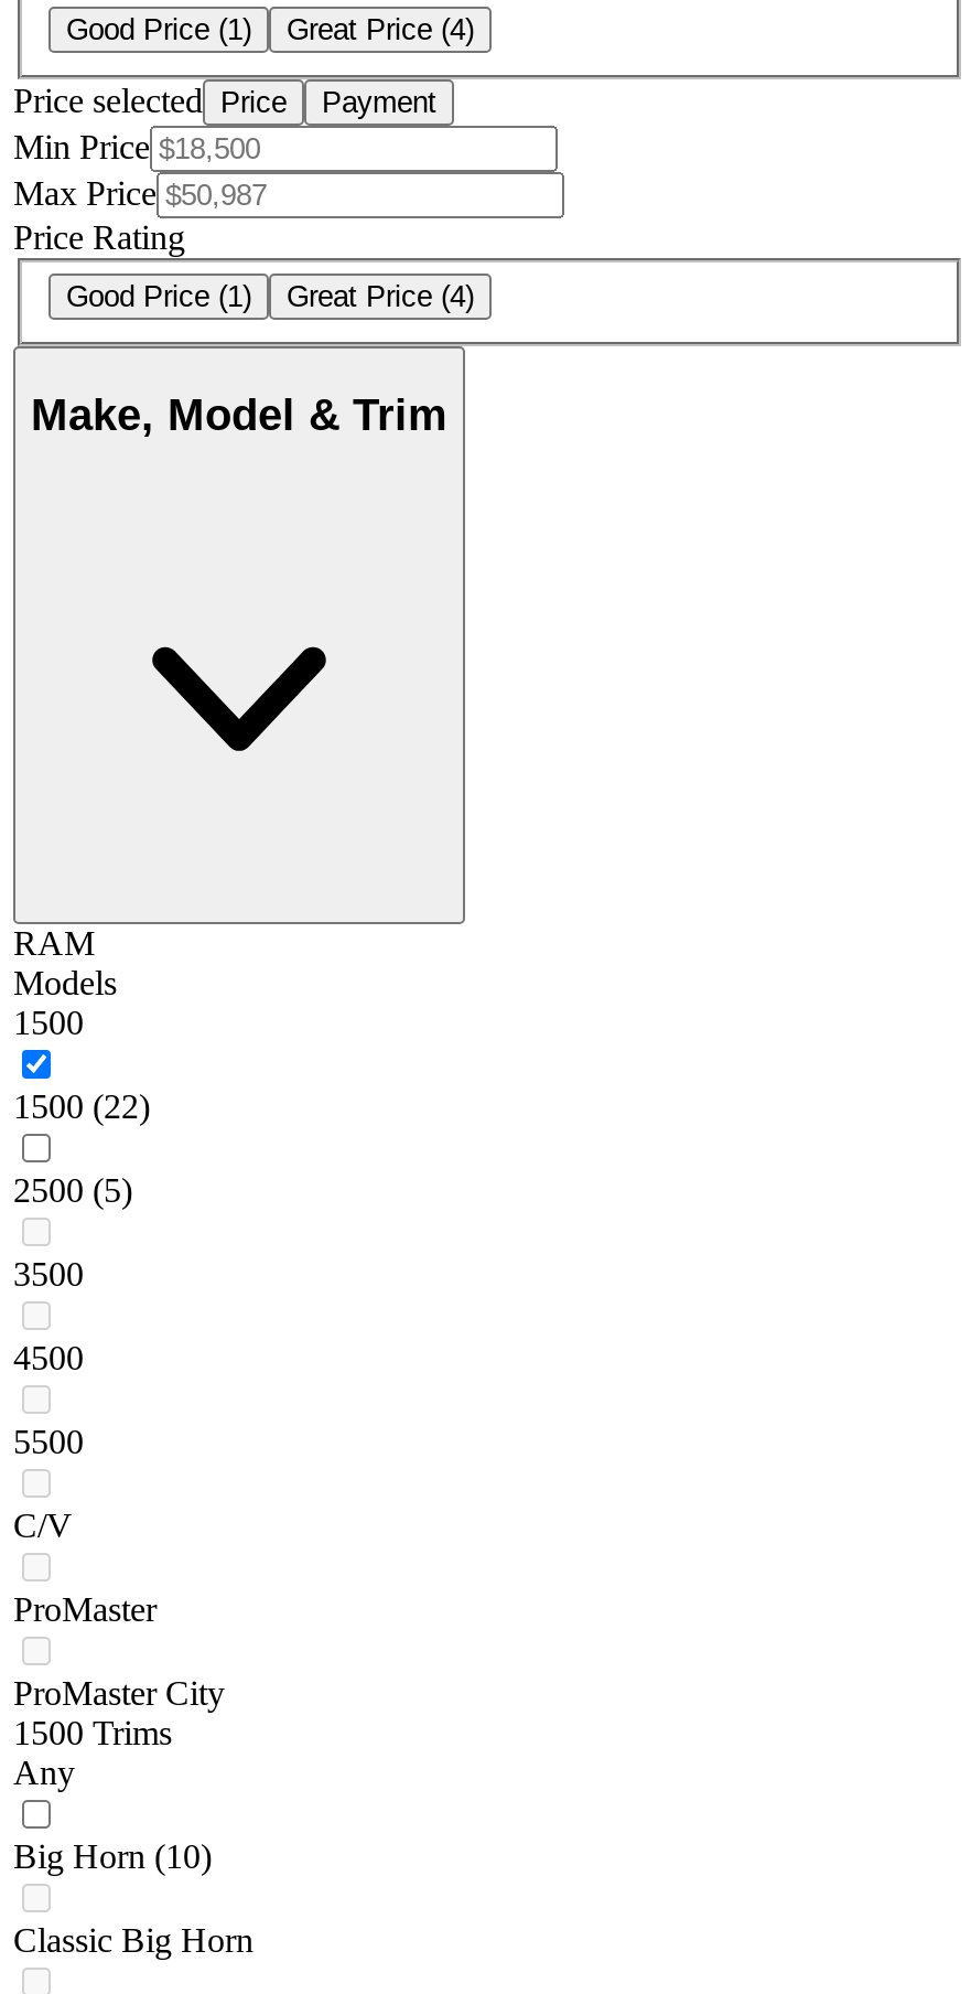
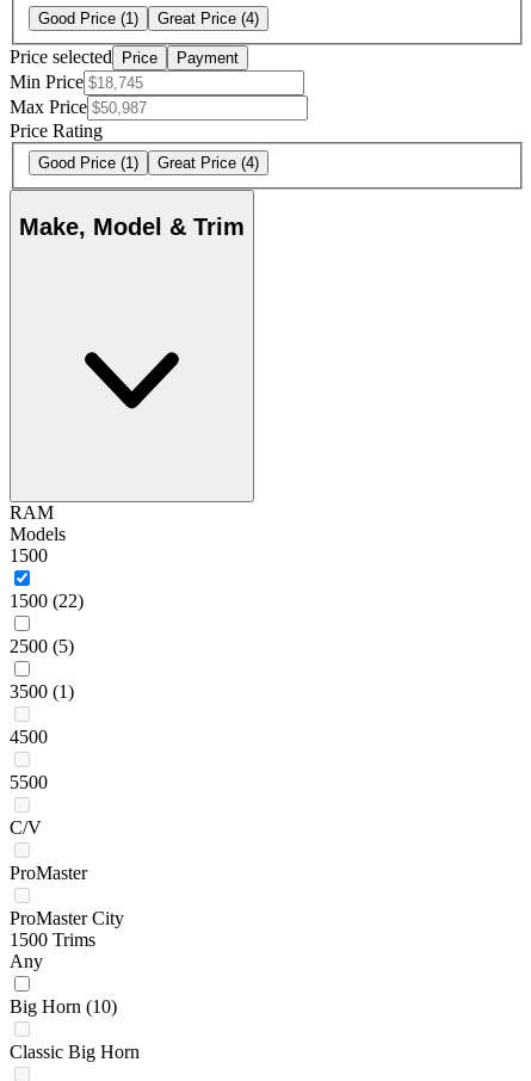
- 3500
+ 3500 (1)
